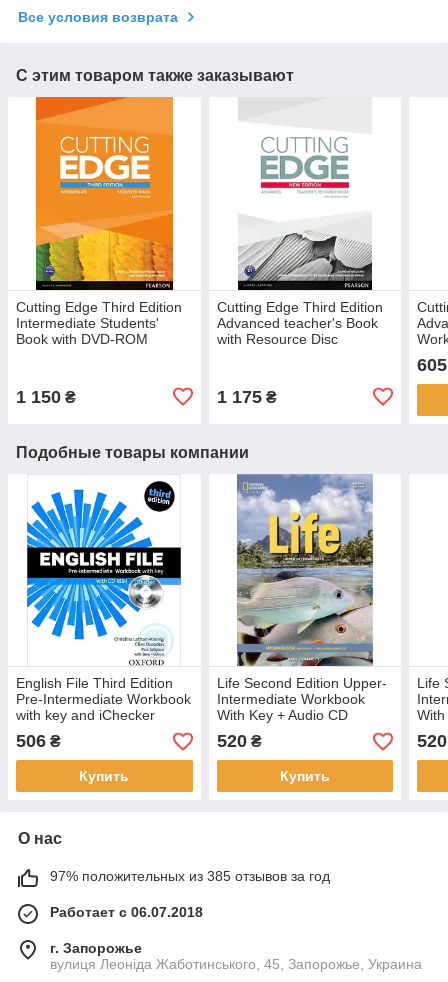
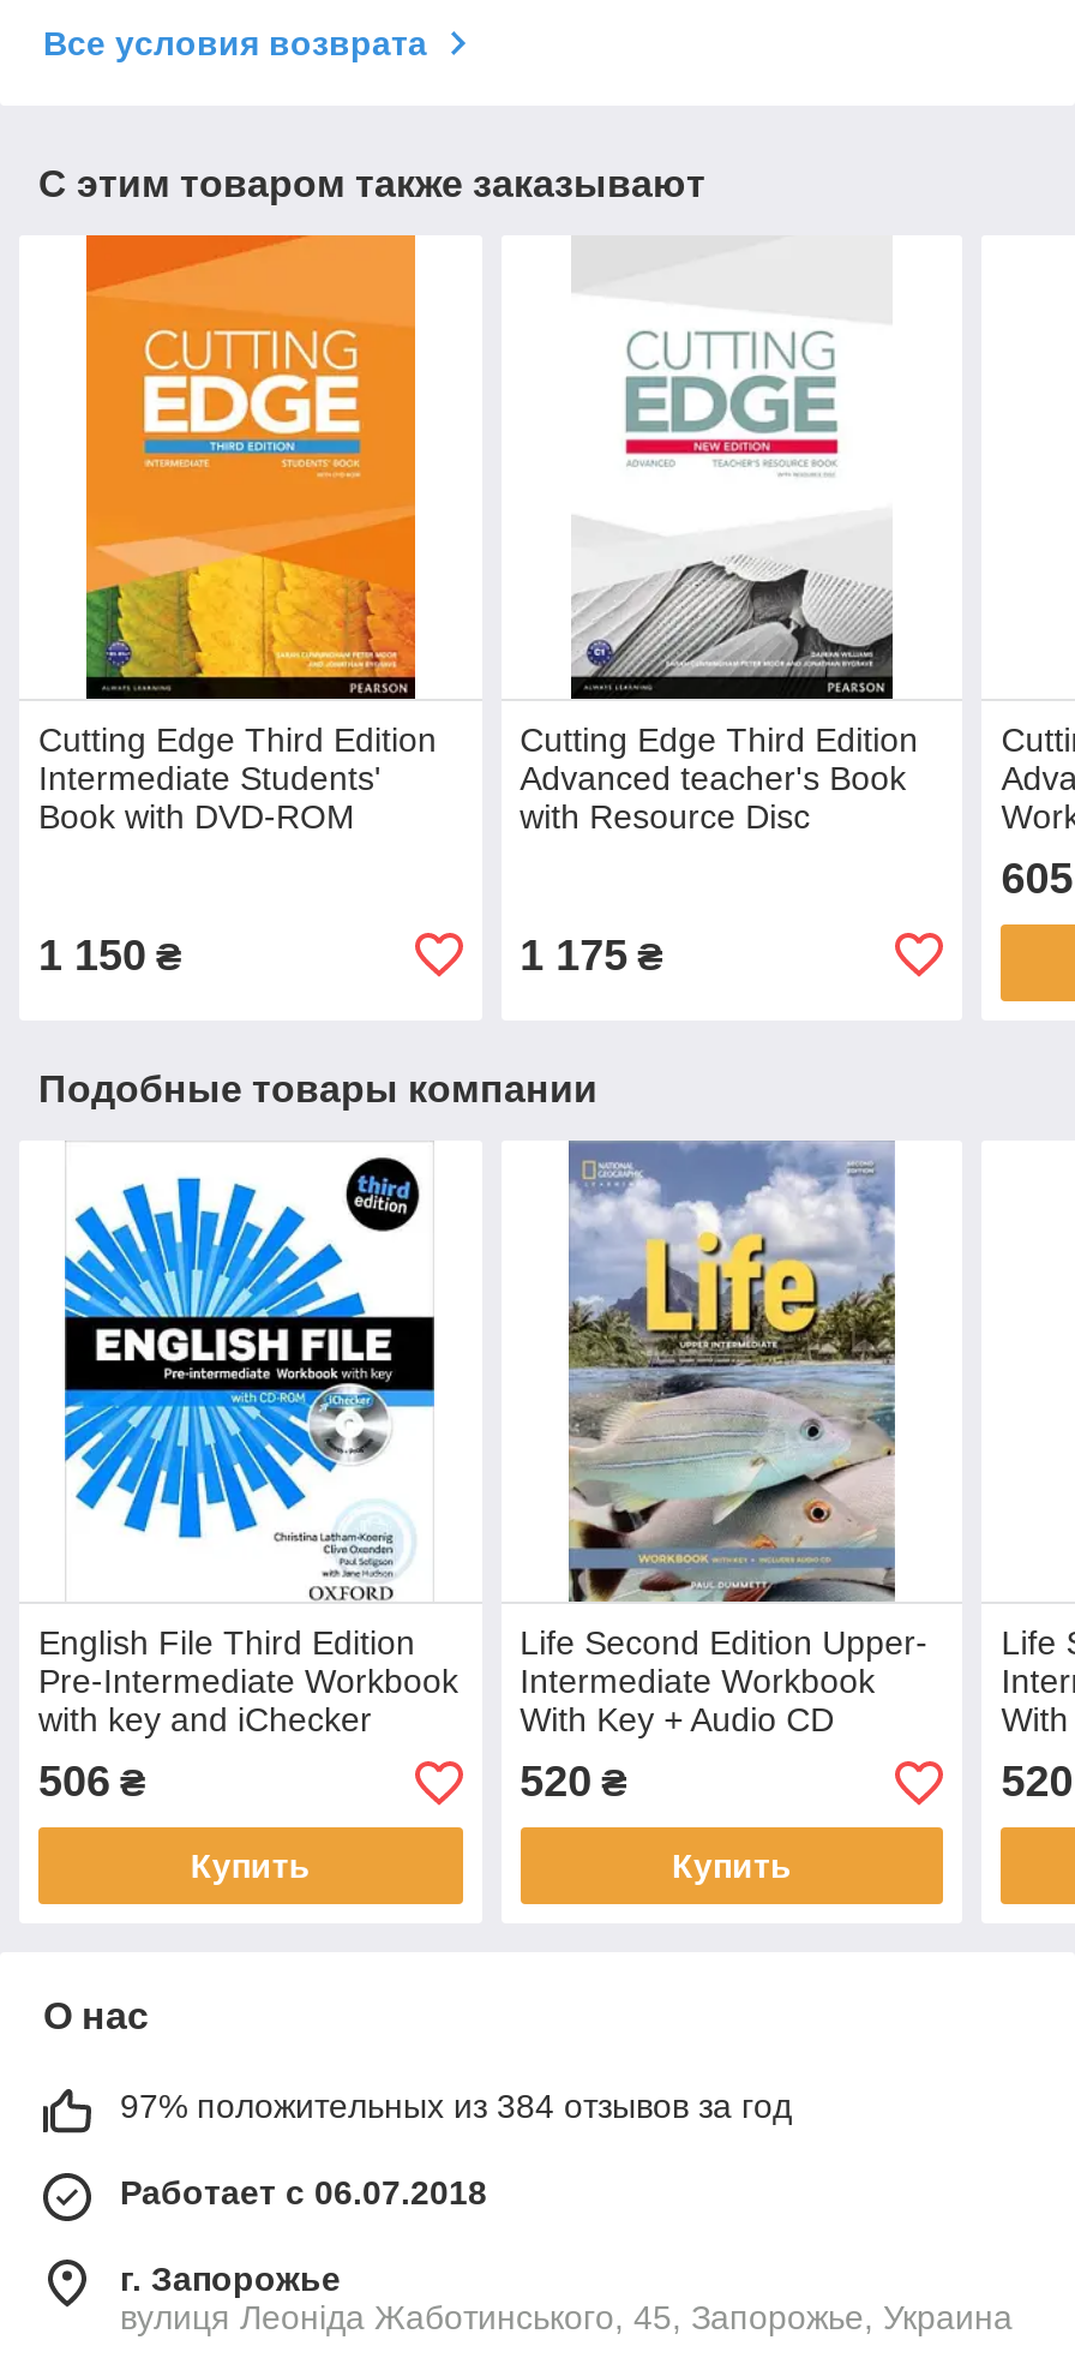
- 97% положительных из 385 отзывов за год
+ 97% положительных из 384 отзывов за год
